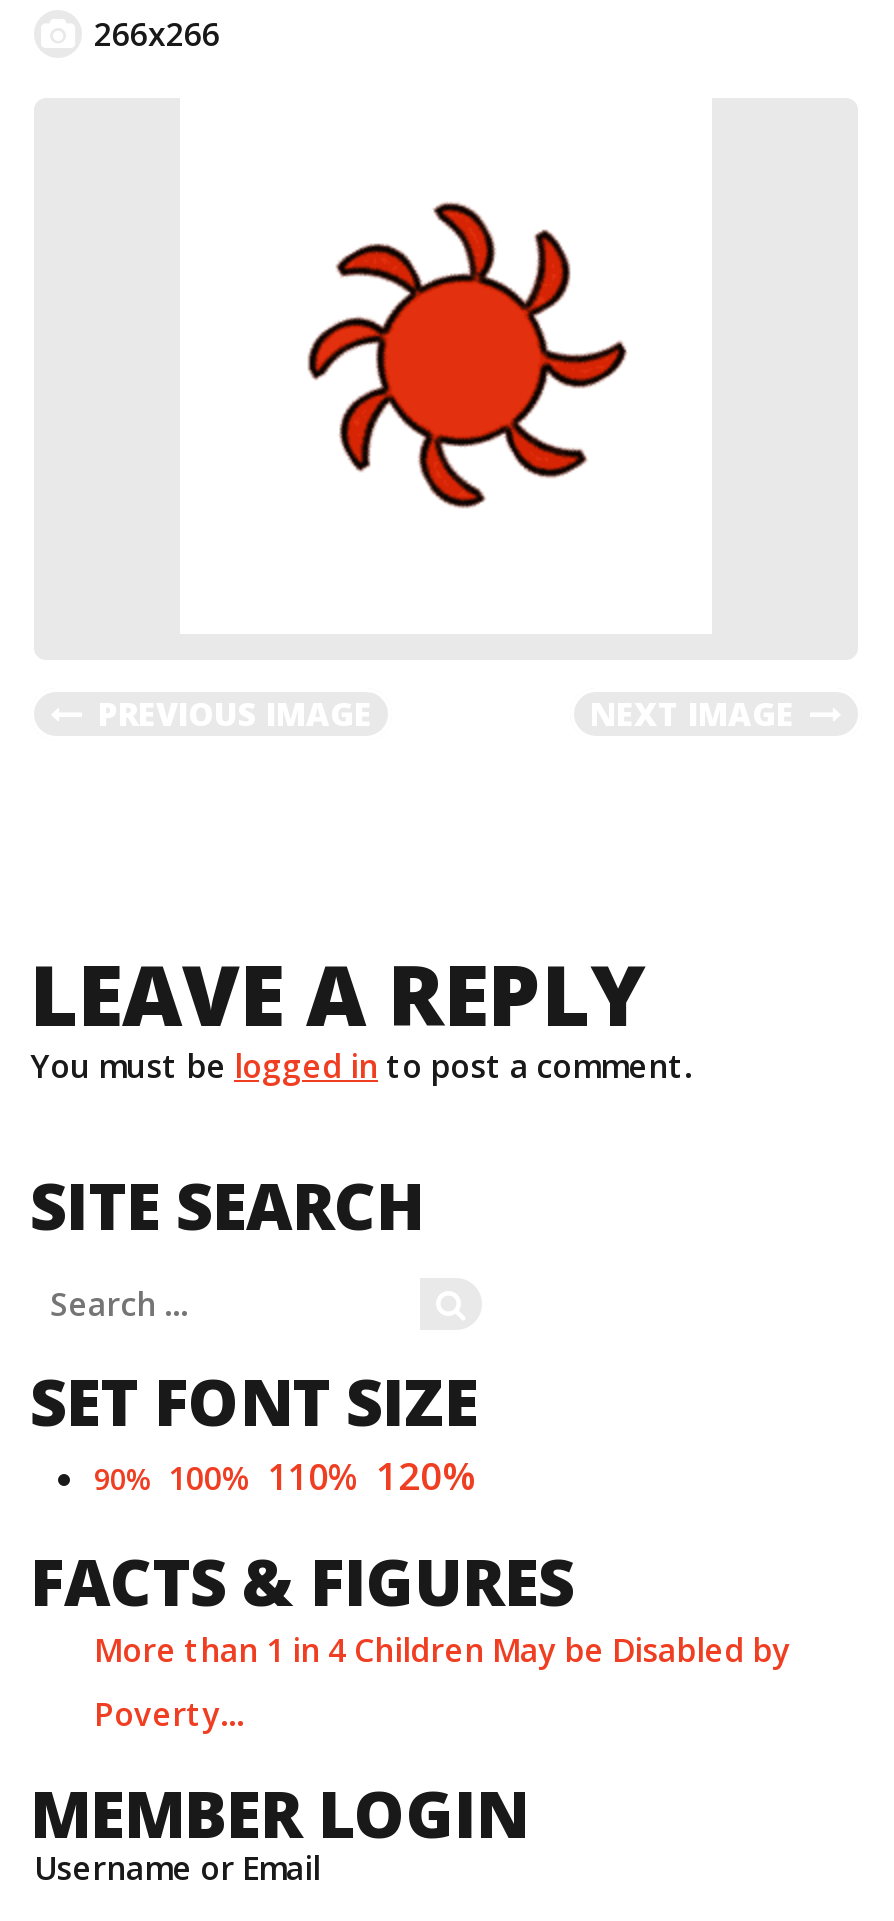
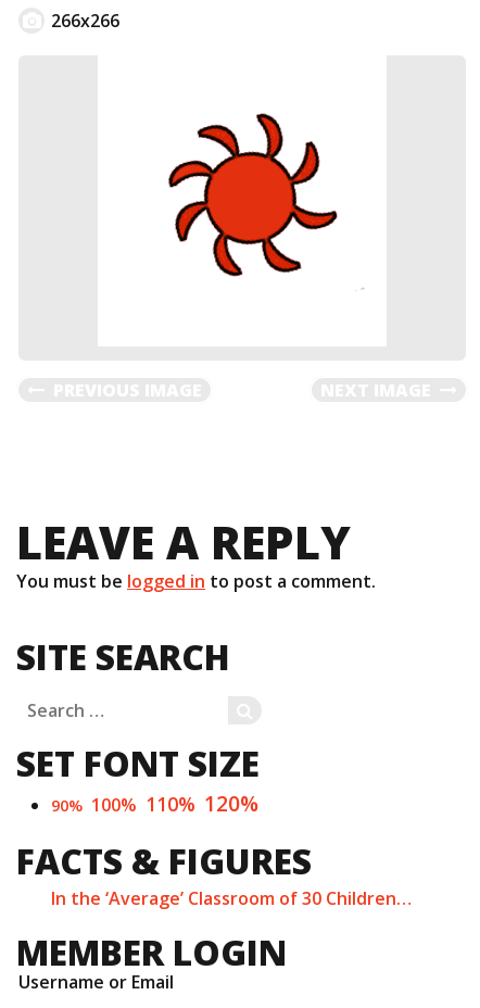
- [image]
+ [image]

- More than 1 in 4 Children May be Disabled by
- Poverty…
+ In the ‘Average’ Classroom of 30 Children…
